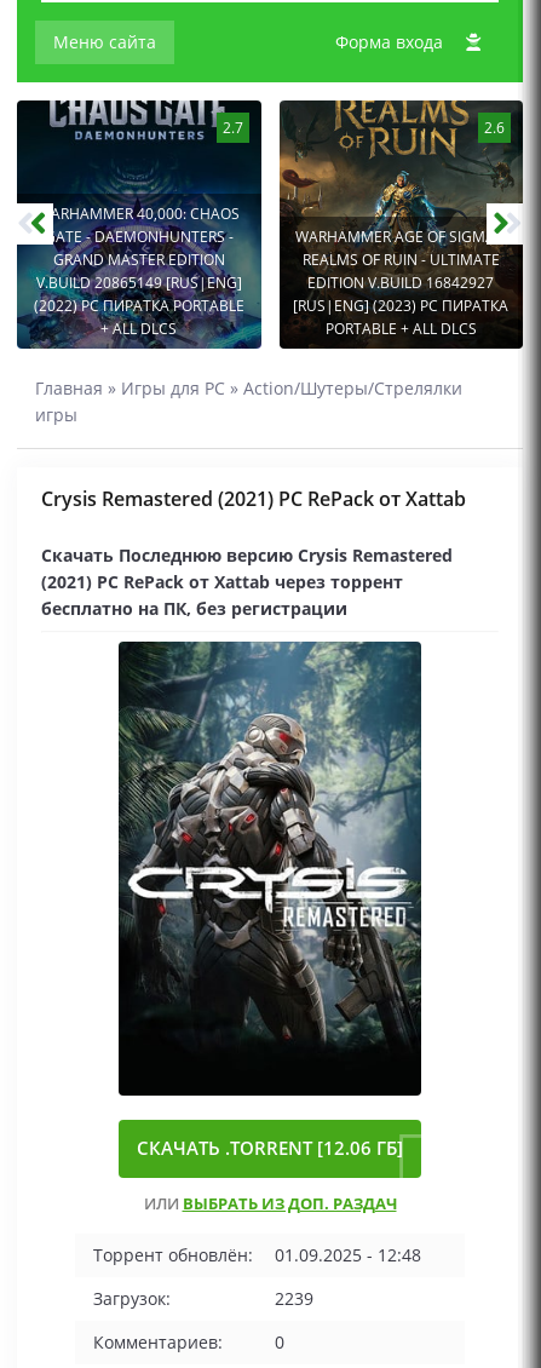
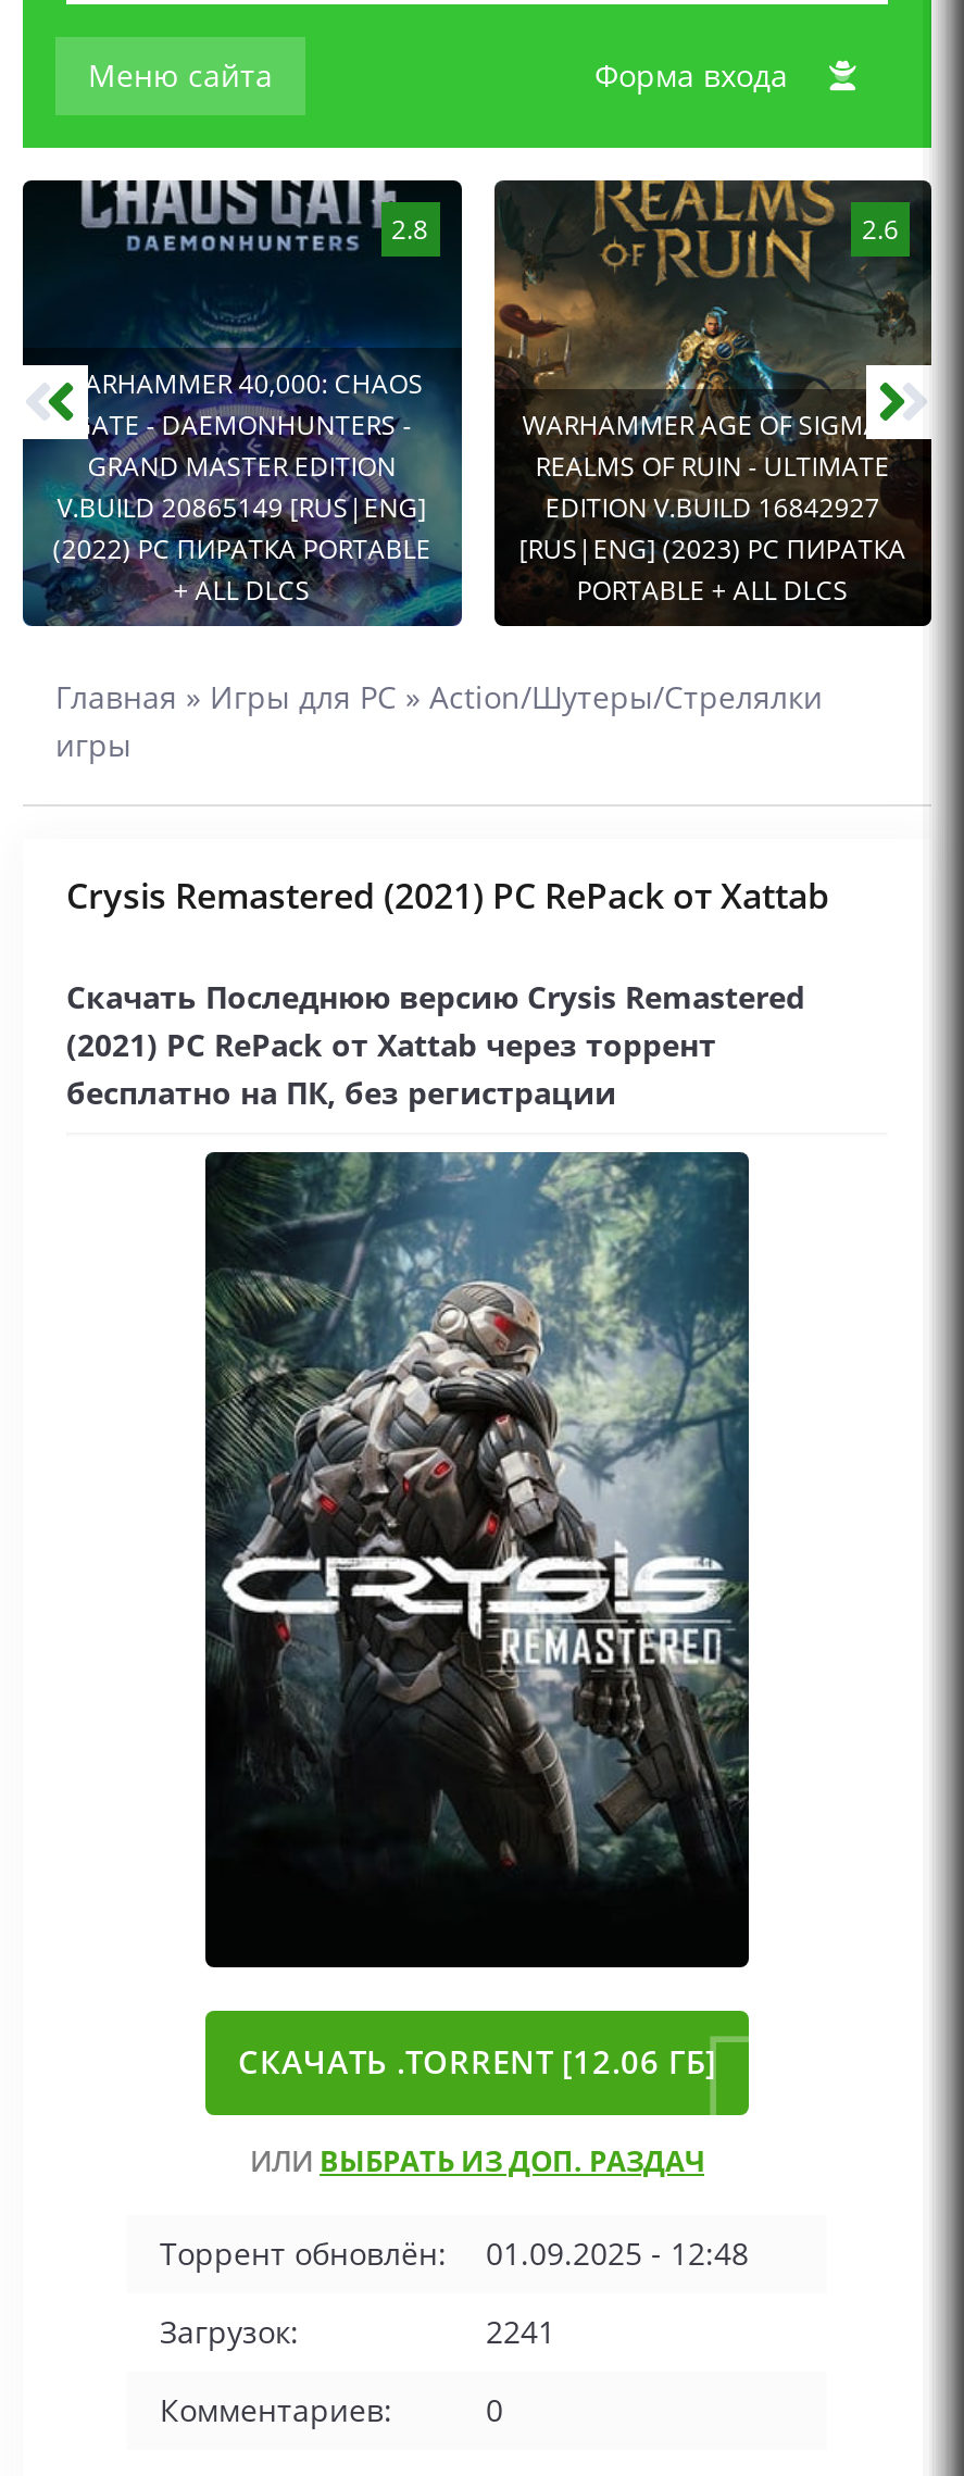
- 2.7
+ 2.8

- 2239
+ 2241
